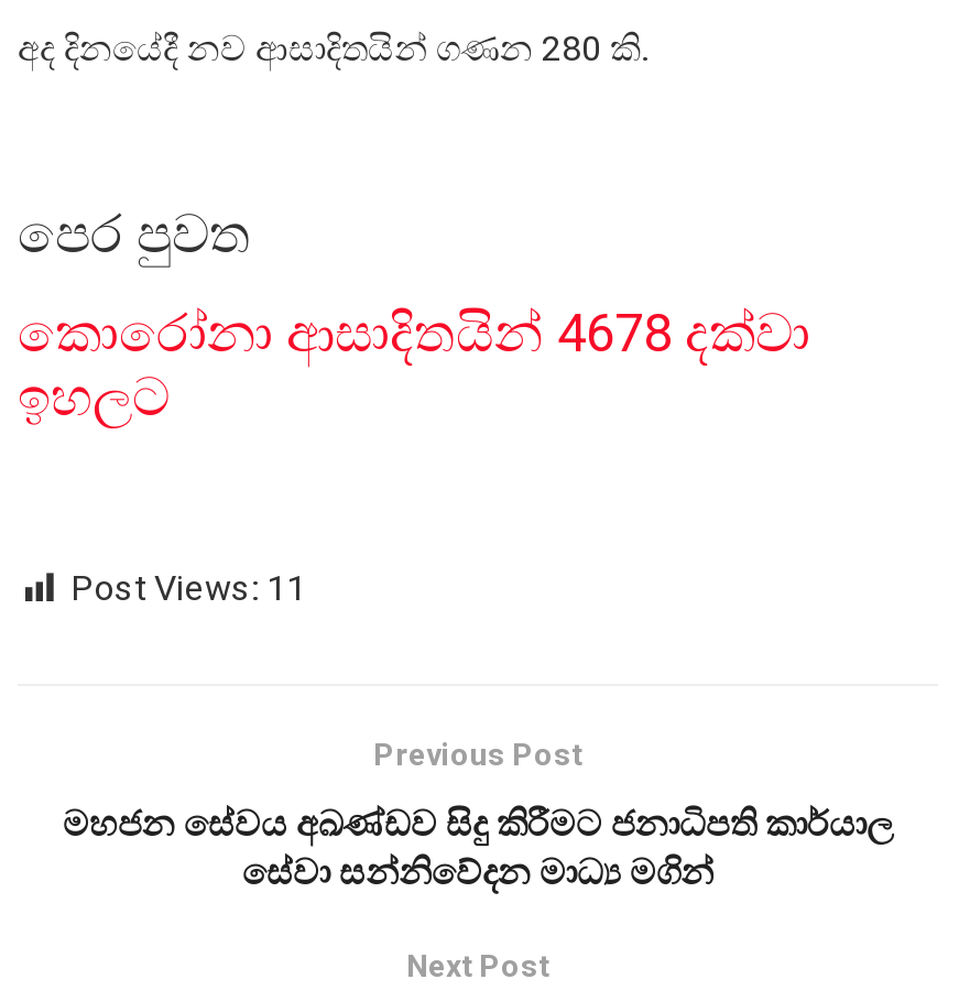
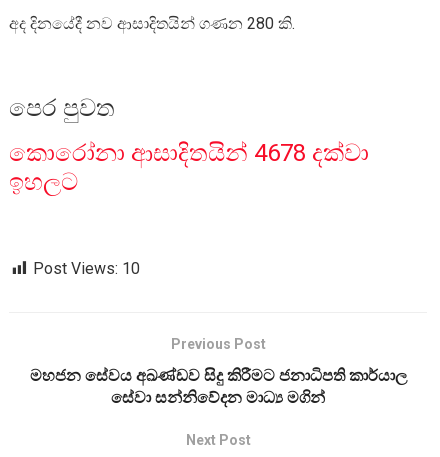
- Post Views: 11
+ Post Views: 10
